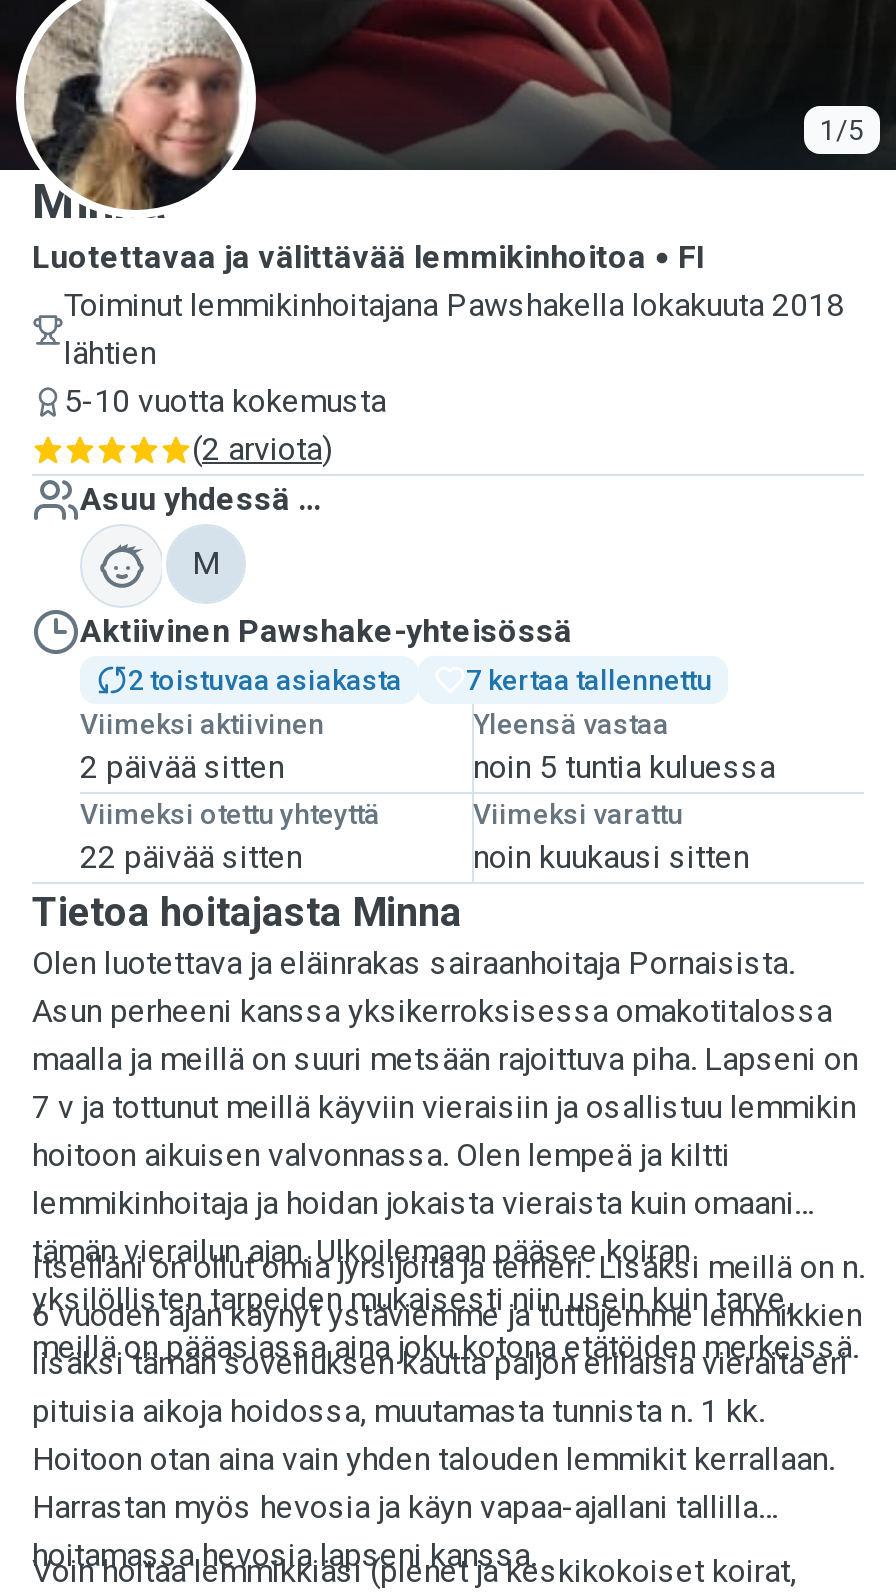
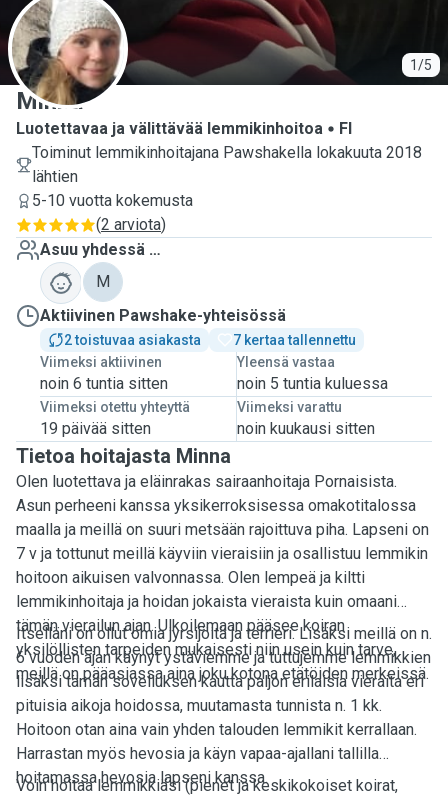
- 2 päivää sitten
+ noin 6 tuntia sitten

- 22 päivää sitten
+ 19 päivää sitten
